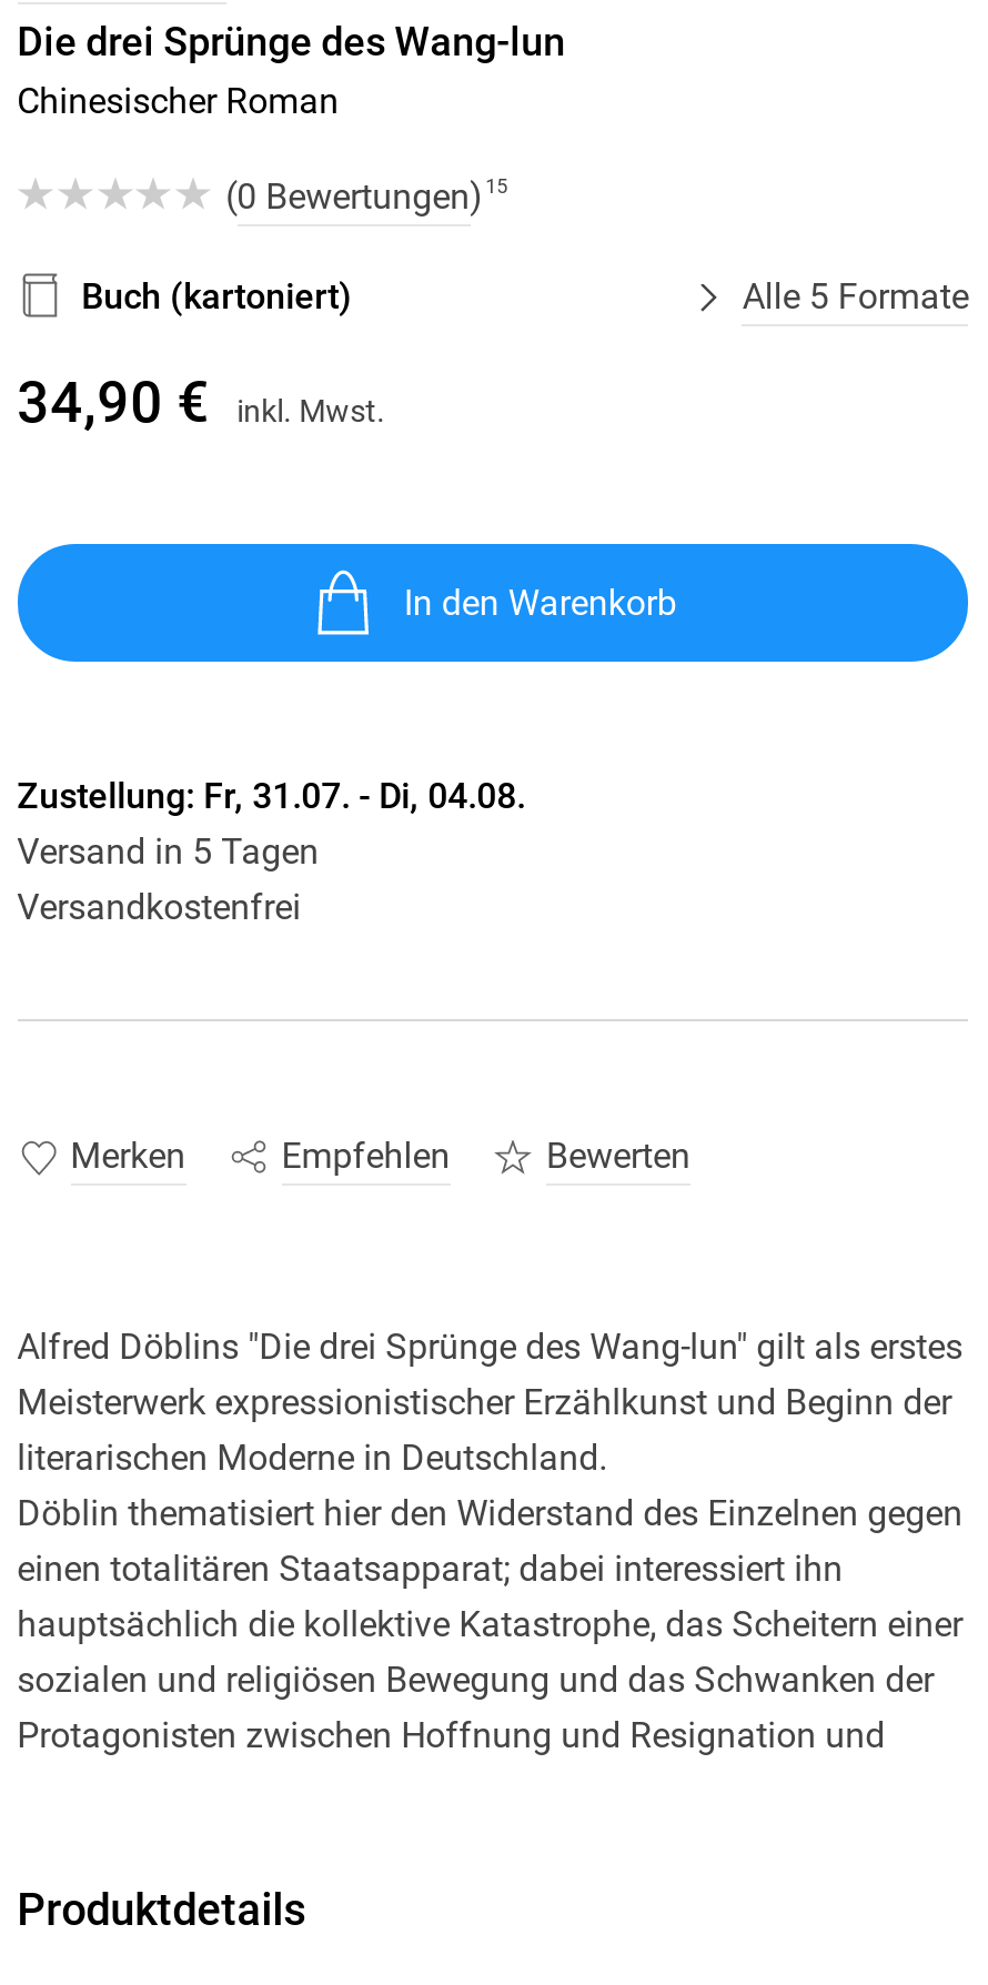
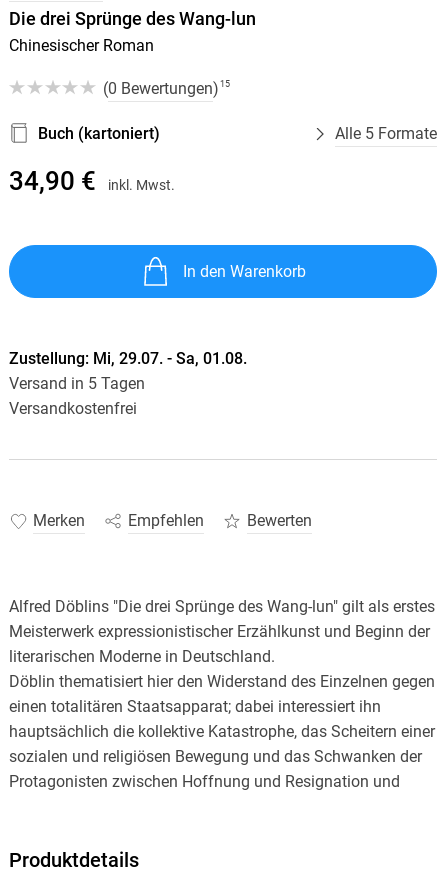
- Zustellung: Fr, 31.07. - Di, 04.08.
+ Zustellung: Mi, 29.07. - Sa, 01.08.
